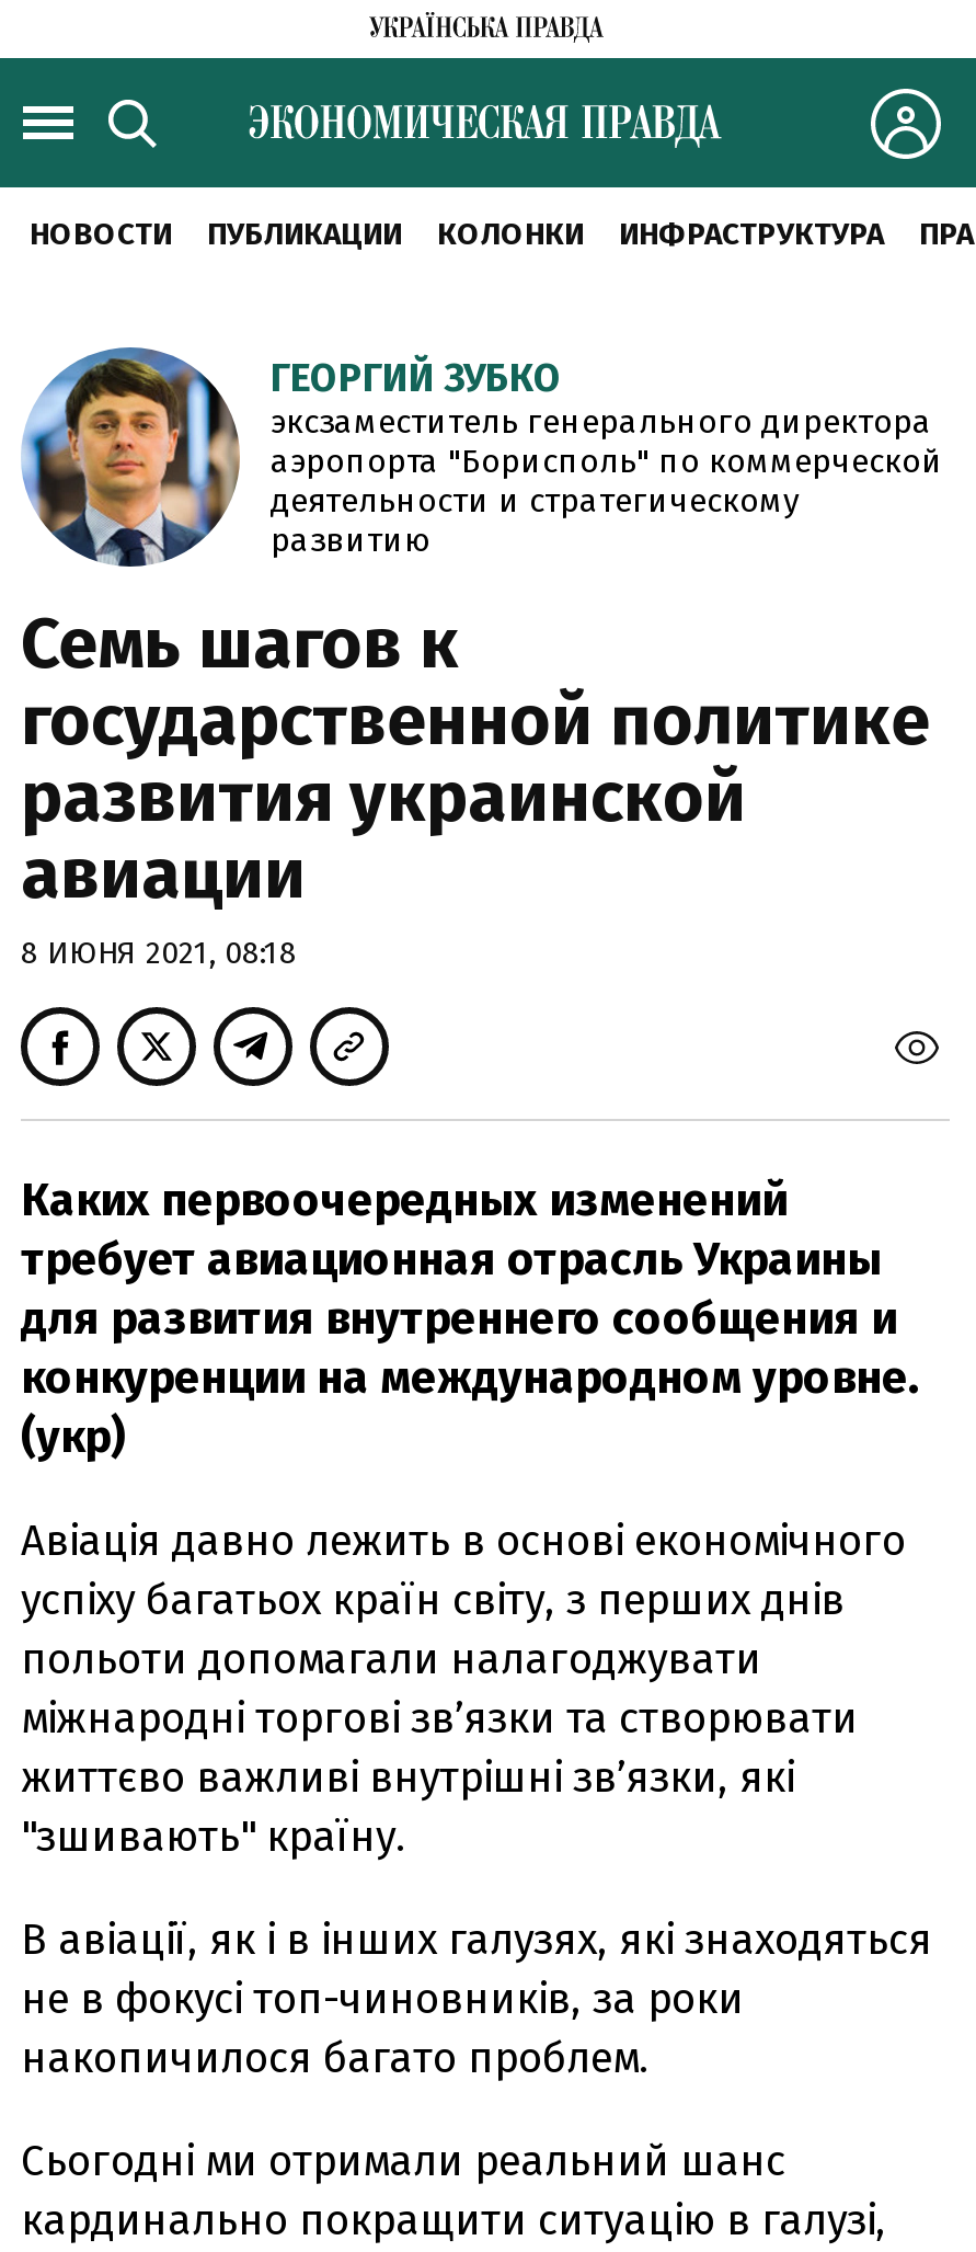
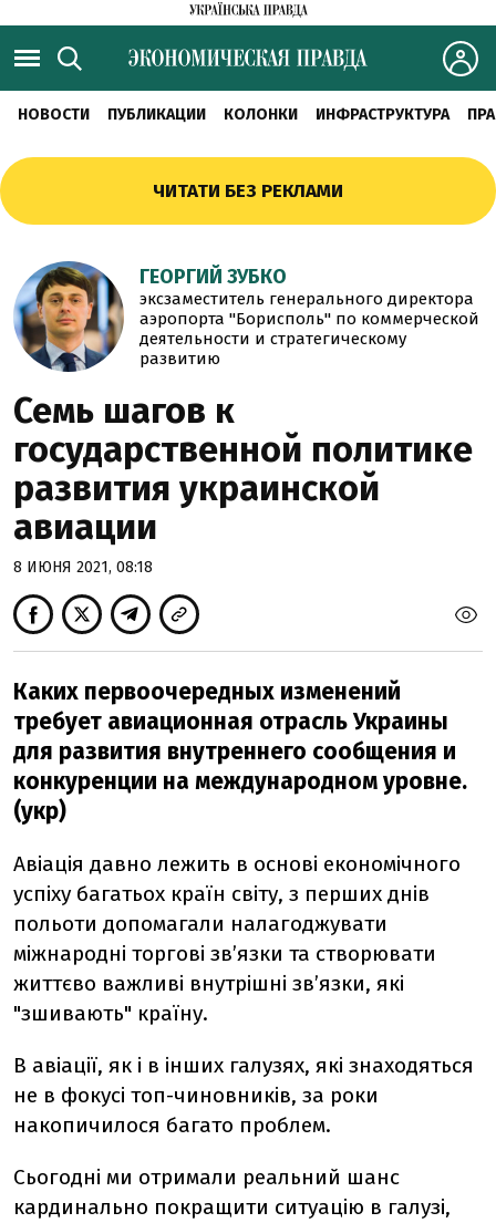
+ ЧИТАТИ БЕЗ РЕКЛАМИ
